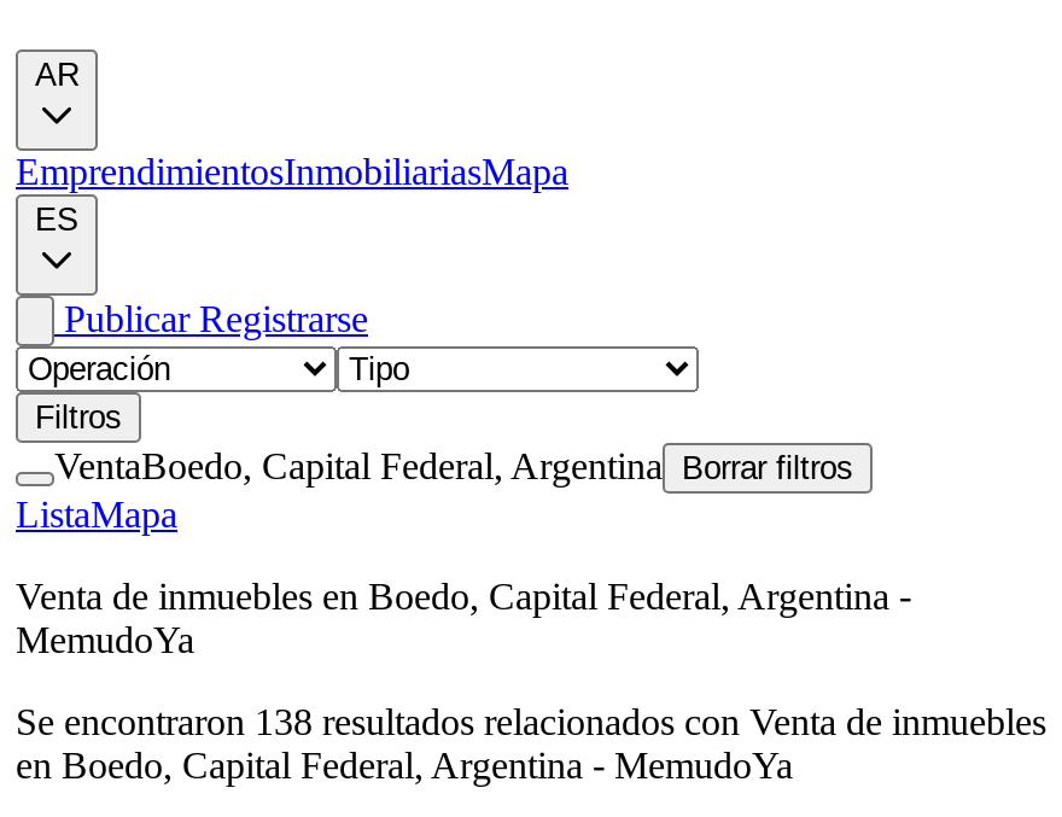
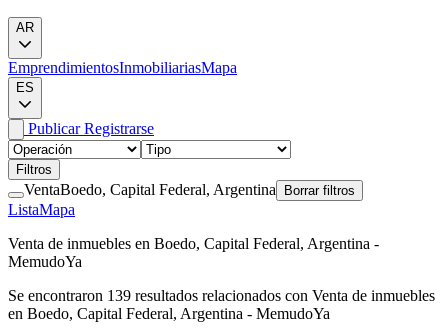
- Se encontraron 138 resultados relacionados con Venta de inmuebles
+ Se encontraron 139 resultados relacionados con Venta de inmuebles
